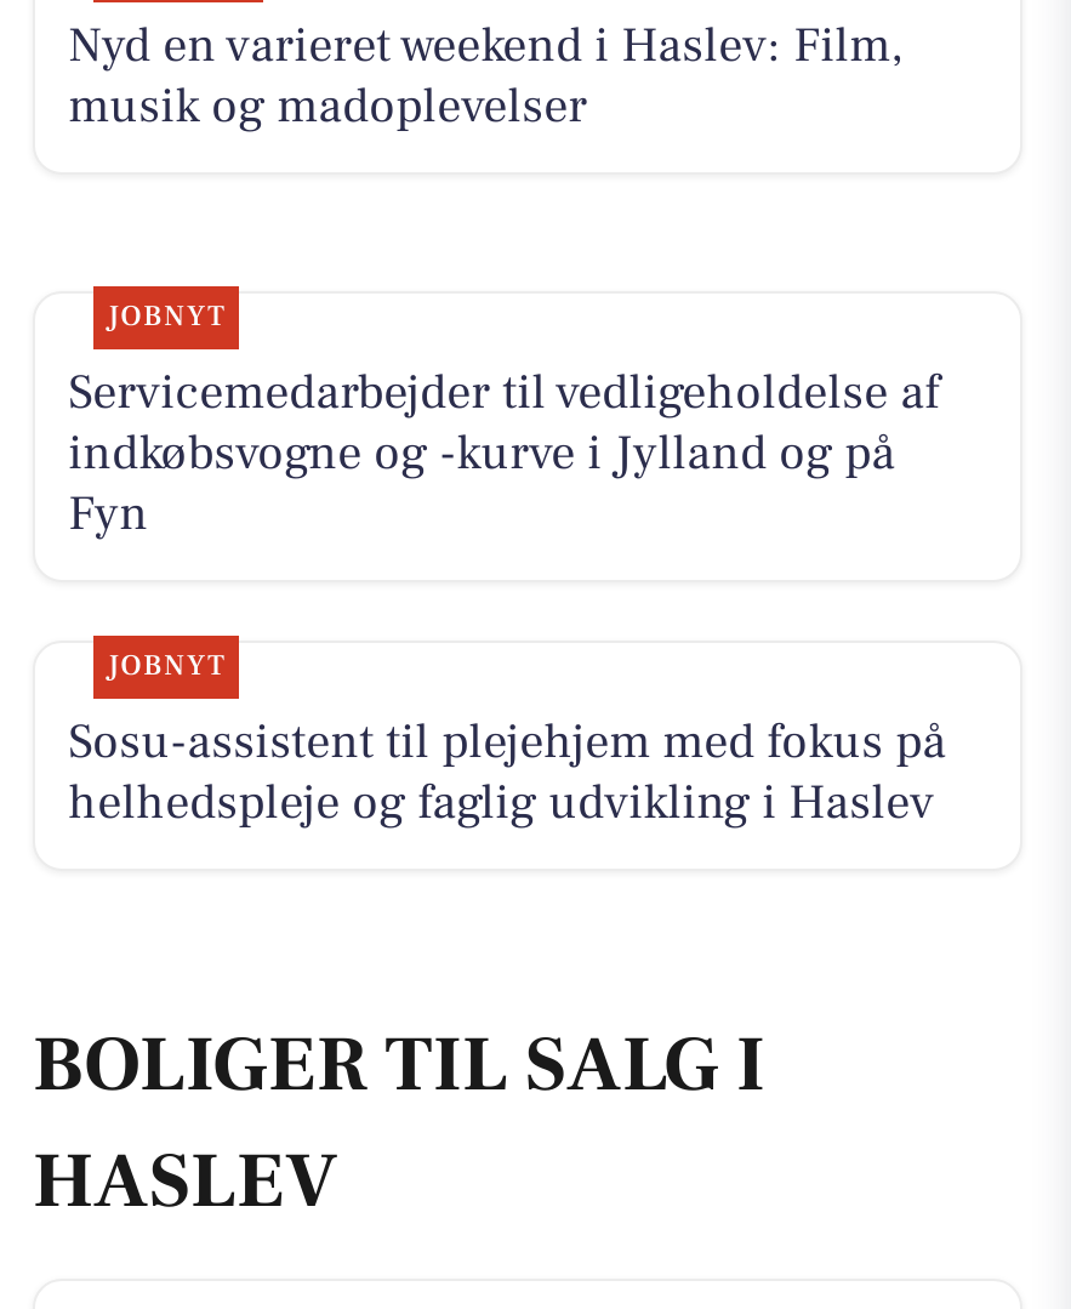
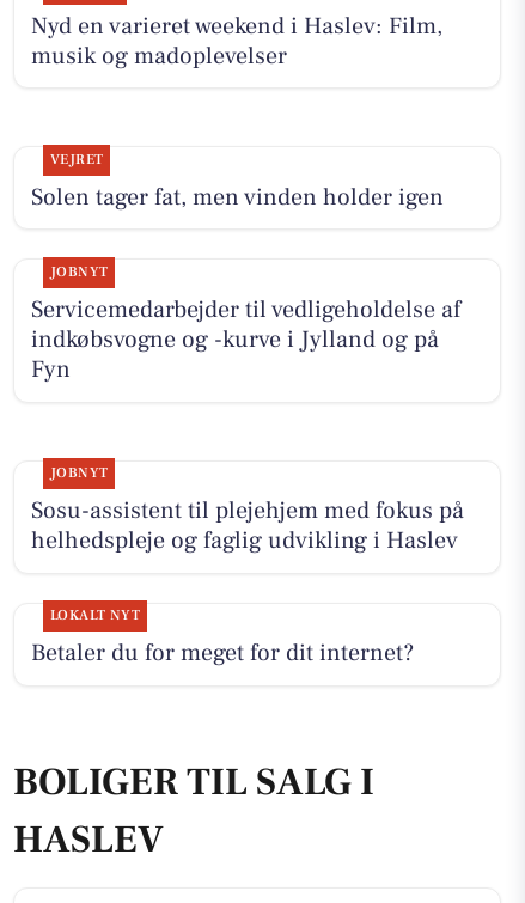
+ VEJRET
+ Solen tager fat, men vinden holder igen

+ LOKALT NYT
+ Betaler du for meget for dit internet?
